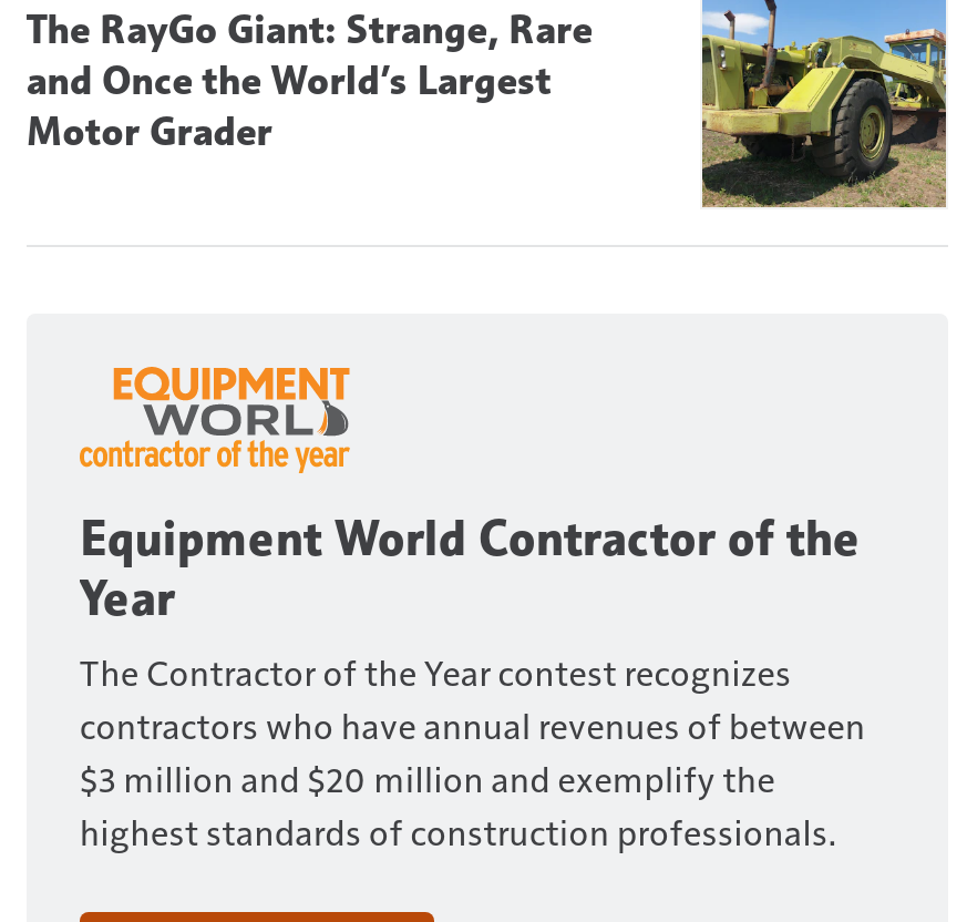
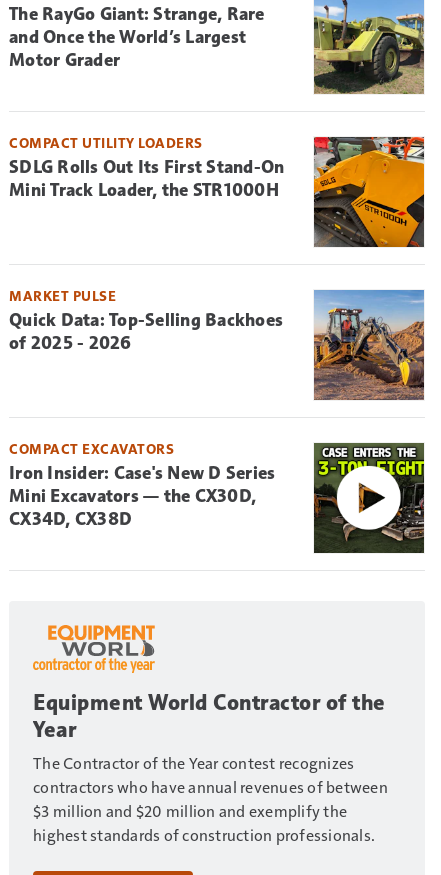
+ [image]
+ COMPACT UTILITY LOADERS
+ SDLG Rolls Out Its First Stand-On
+ Mini Track Loader, the STR1000H

+ [image]
+ MARKET PULSE
+ Quick Data: Top-Selling Backhoes
+ of 2025 - 2026

+ [image]
+ COMPACT EXCAVATORS
+ Iron Insider: Case's New D Series
+ Mini Excavators — the CX30D,
+ CX34D, CX38D
